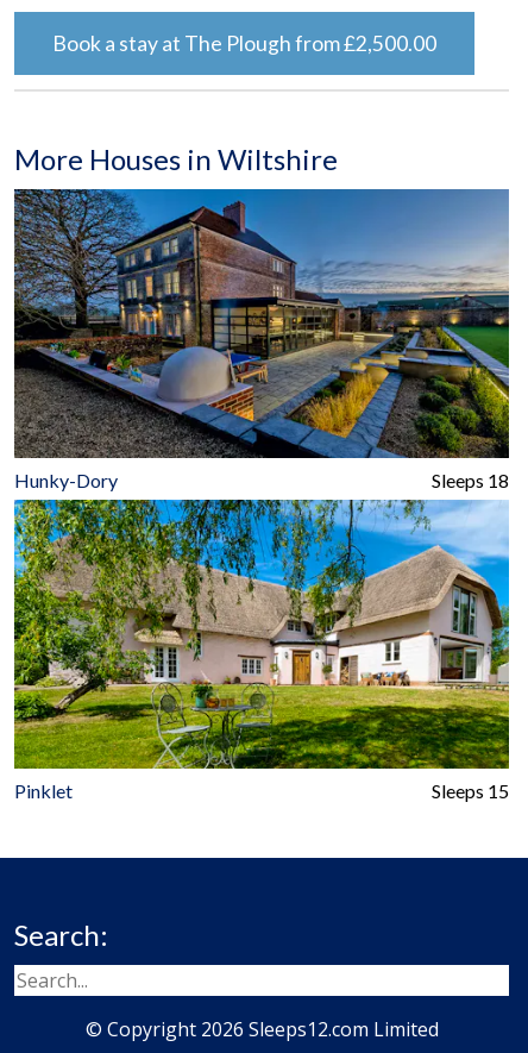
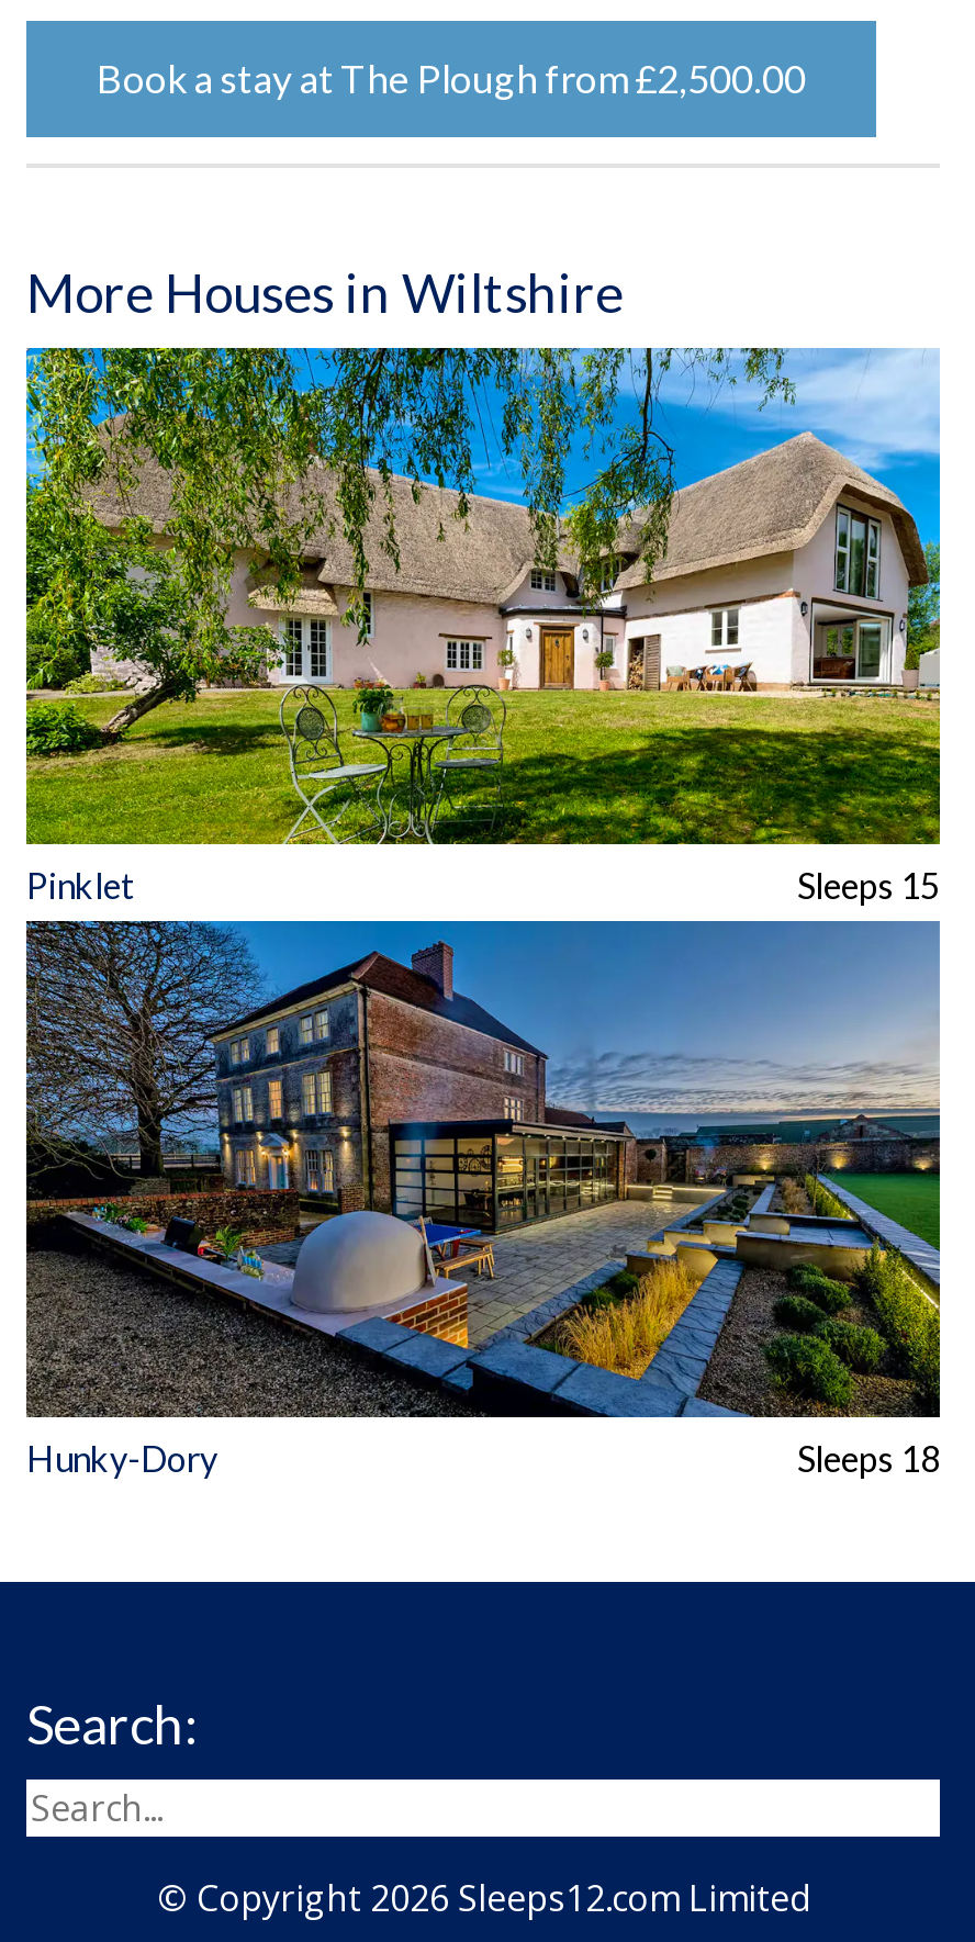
moved down: [image] | Hunky-Dory | Sleeps 18

moved up: [image] | Pinklet | Sleeps 15
